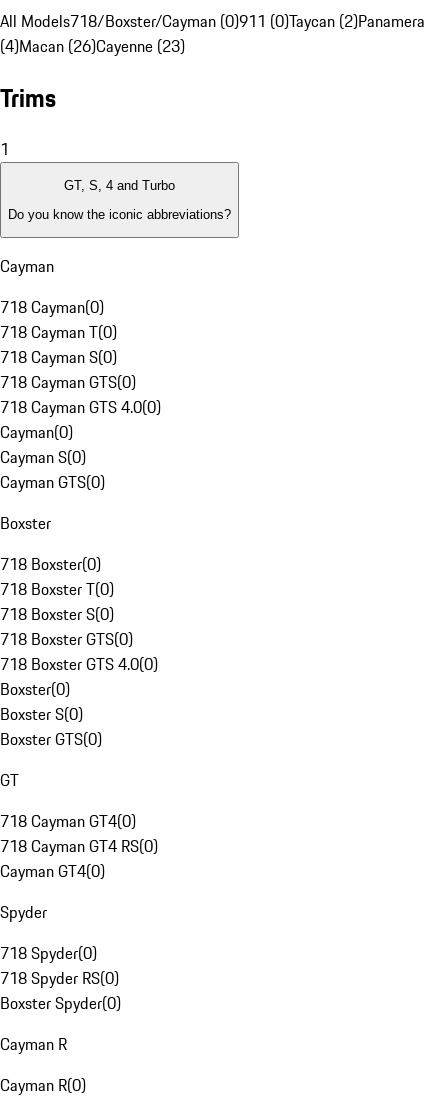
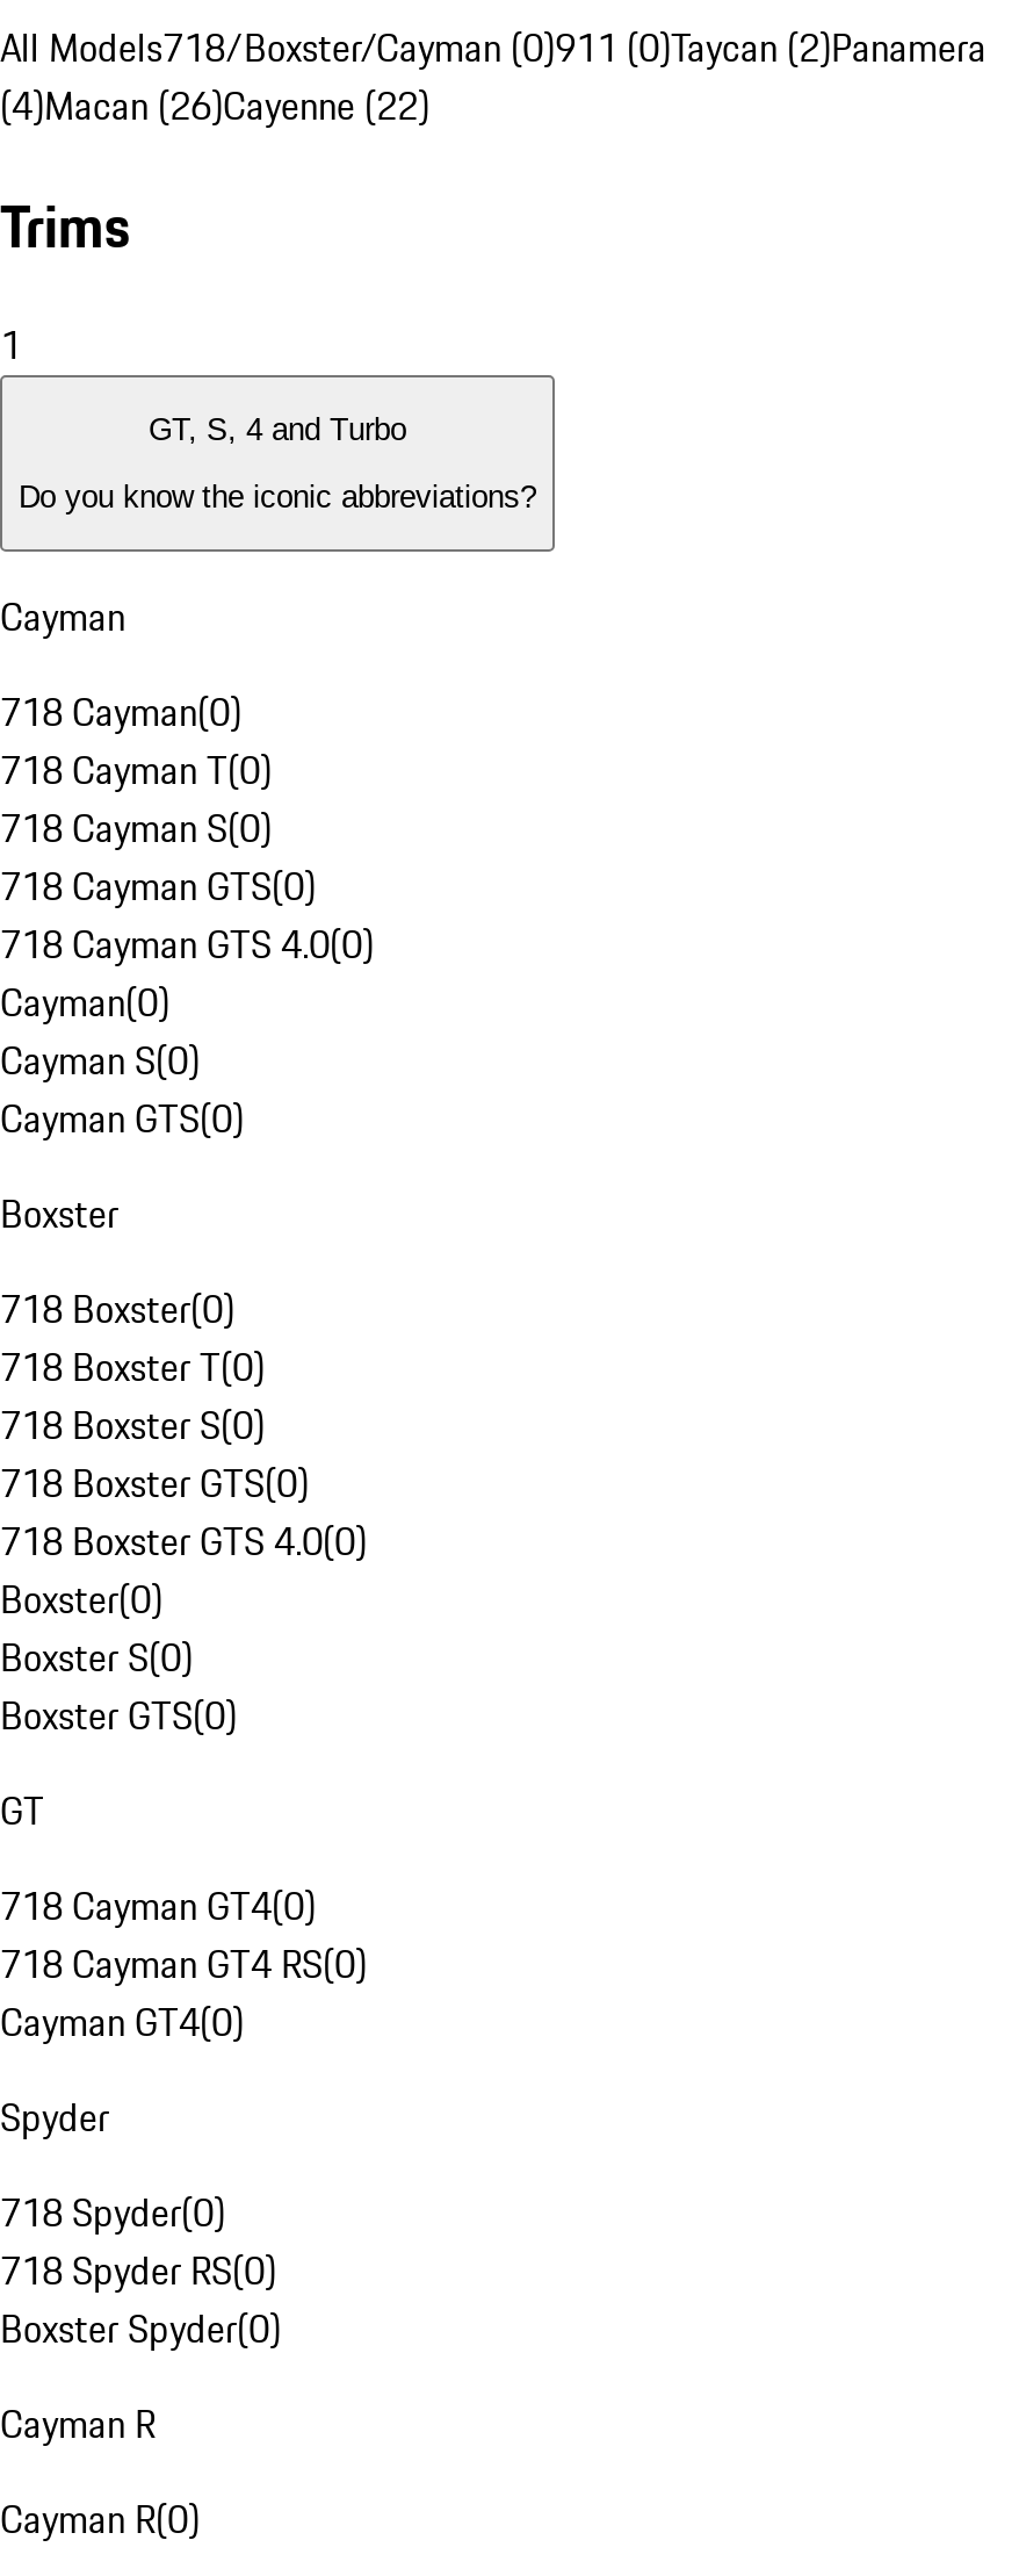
- (4)Macan (26)Cayenne (23)
+ (4)Macan (26)Cayenne (22)
